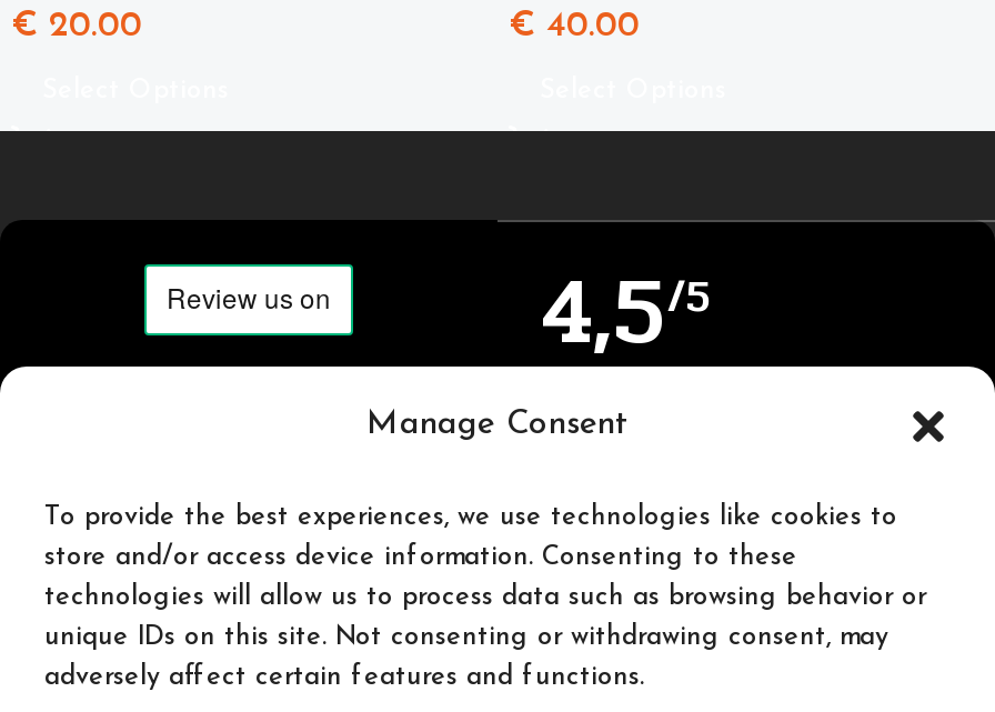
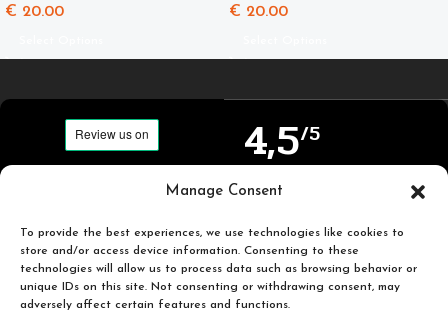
- €40.00
+ €20.00
